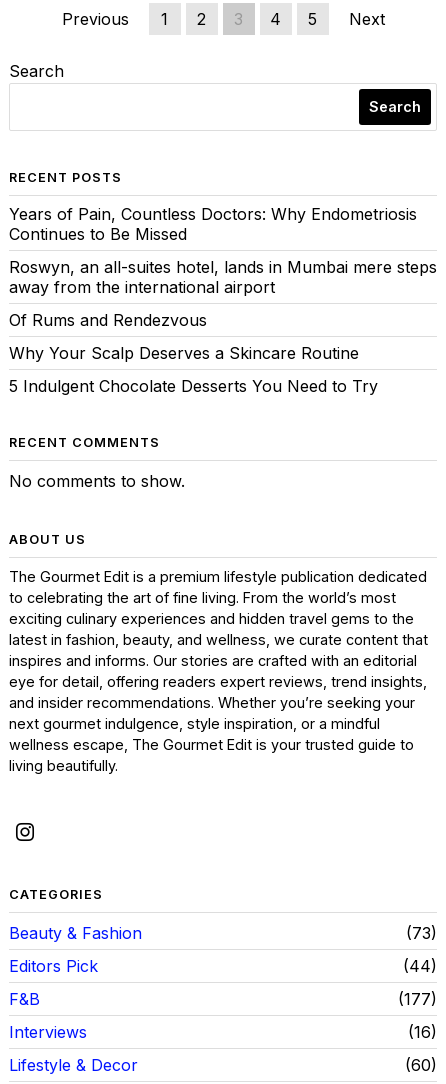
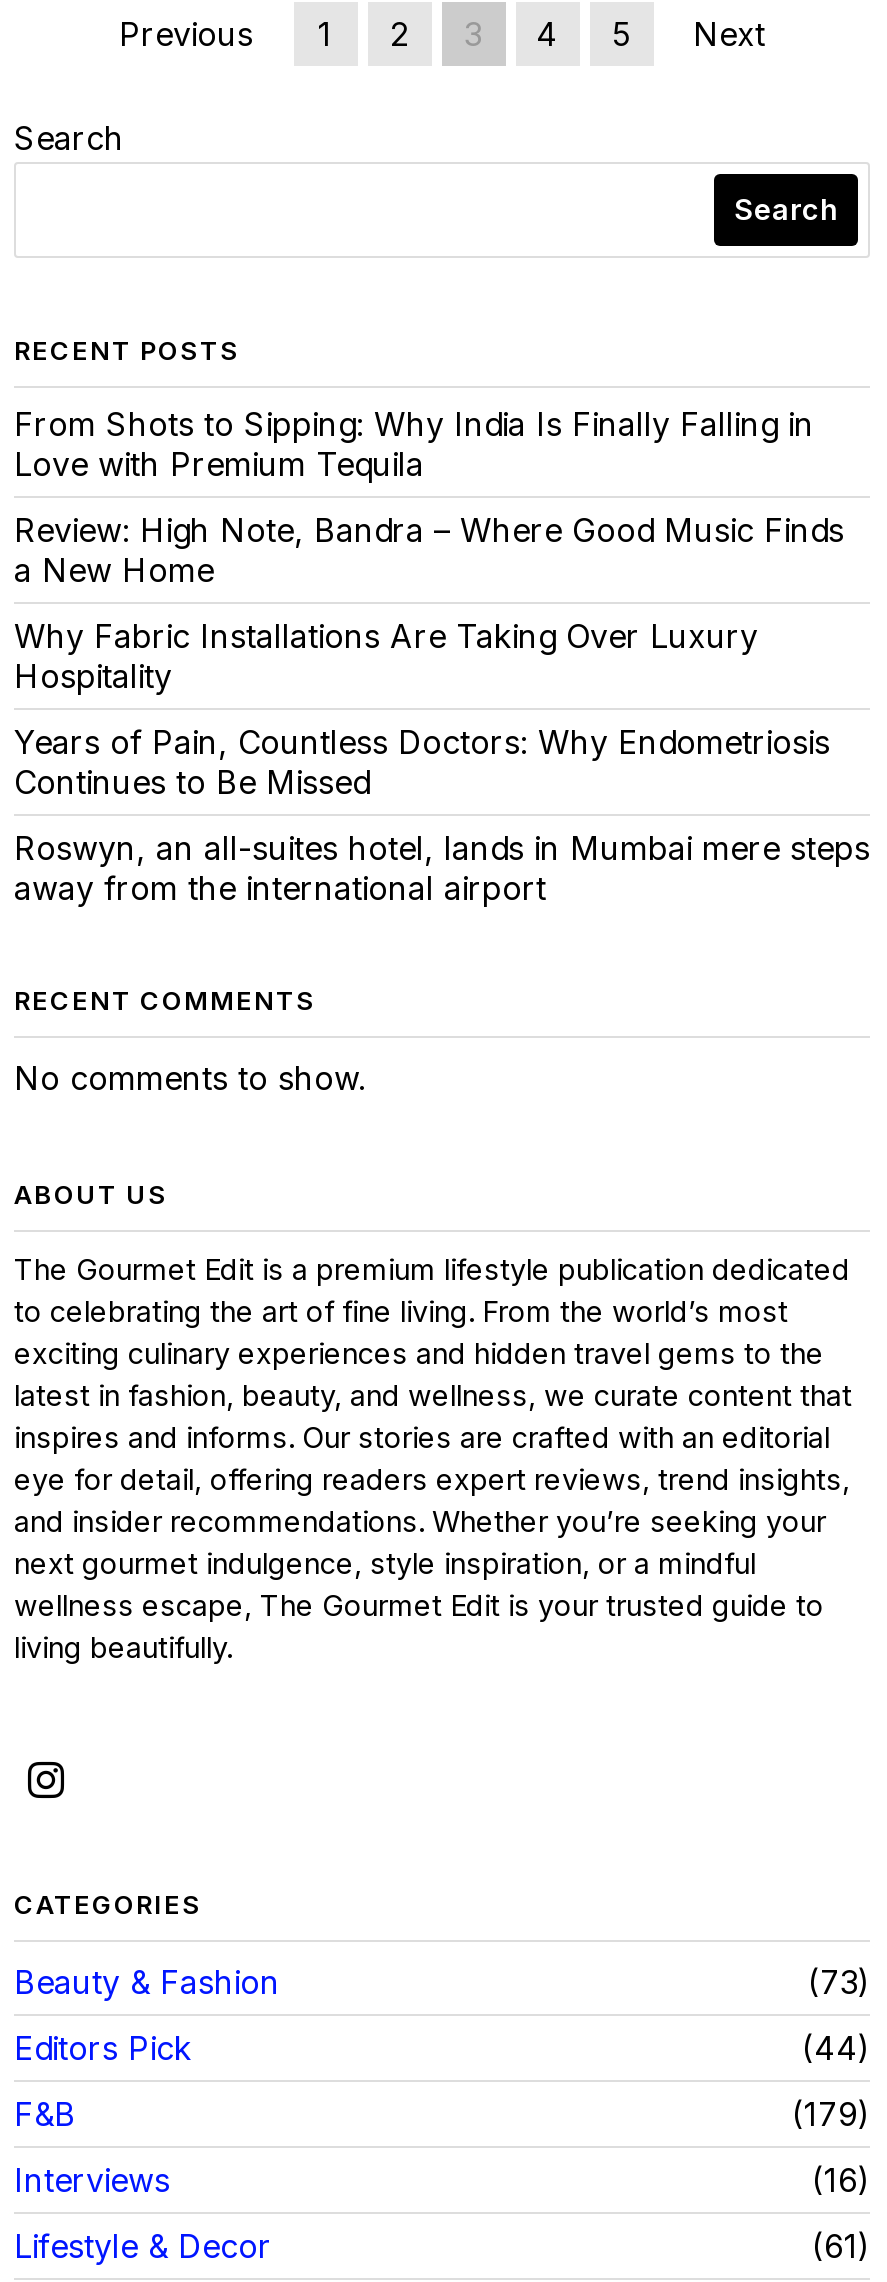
+ From Shots to Sipping: Why India Is Finally Falling in
+ Love with Premium Tequila
+ Review: High Note, Bandra – Where Good Music Finds
+ a New Home
+ Why Fabric Installations Are Taking Over Luxury
+ Hospitality

moved down: Years of Pain, Countless Doctors: Why Endometriosis | Continues to Be Missed | Roswyn, an all-suites hotel, lands in Mumbai mere steps | away from the international airport

- Of Rums and Rendezvous
- Why Your Scalp Deserves a Skincare Routine
- 5 Indulgent Chocolate Desserts You Need to Try

- 177
+ 179

- 60
+ 61
